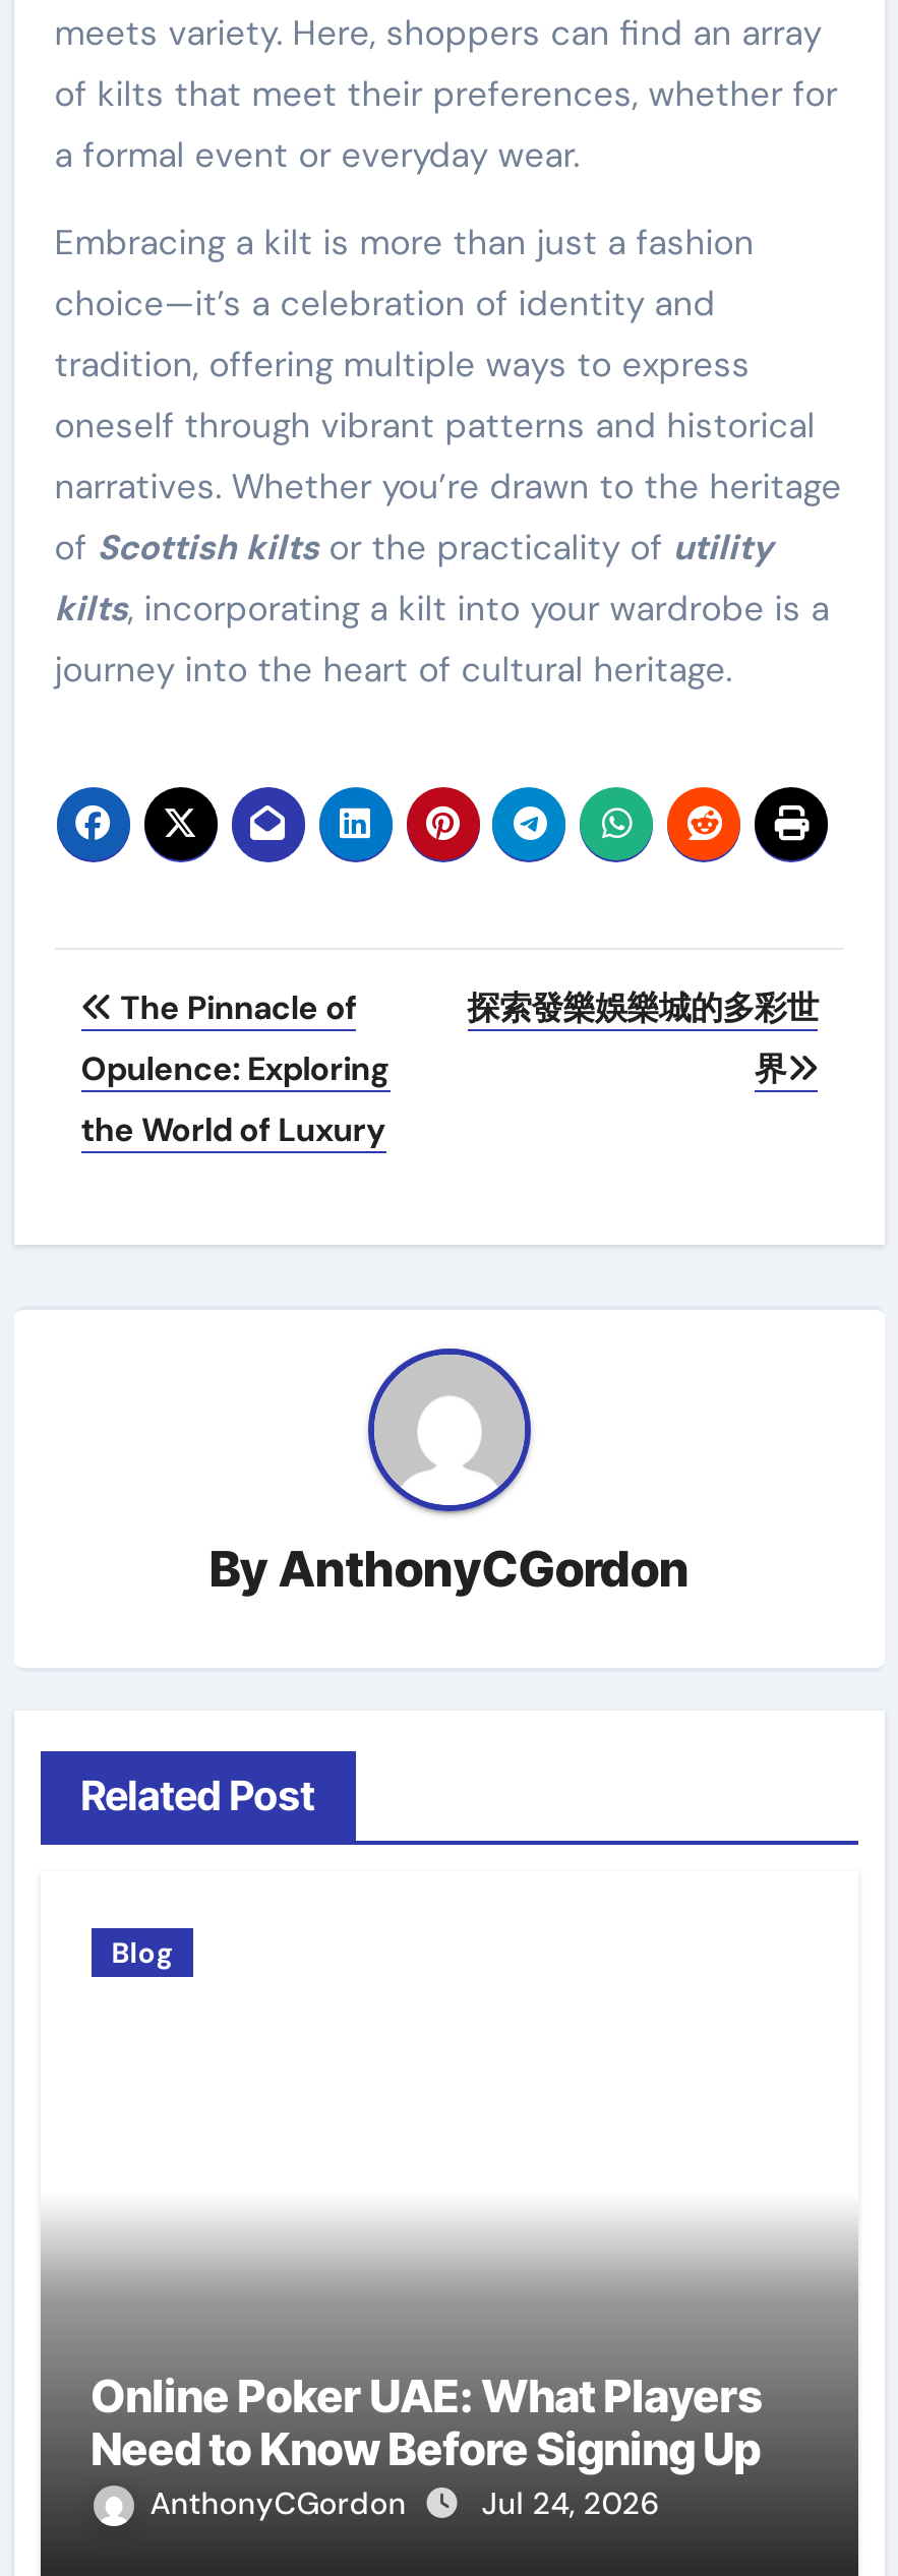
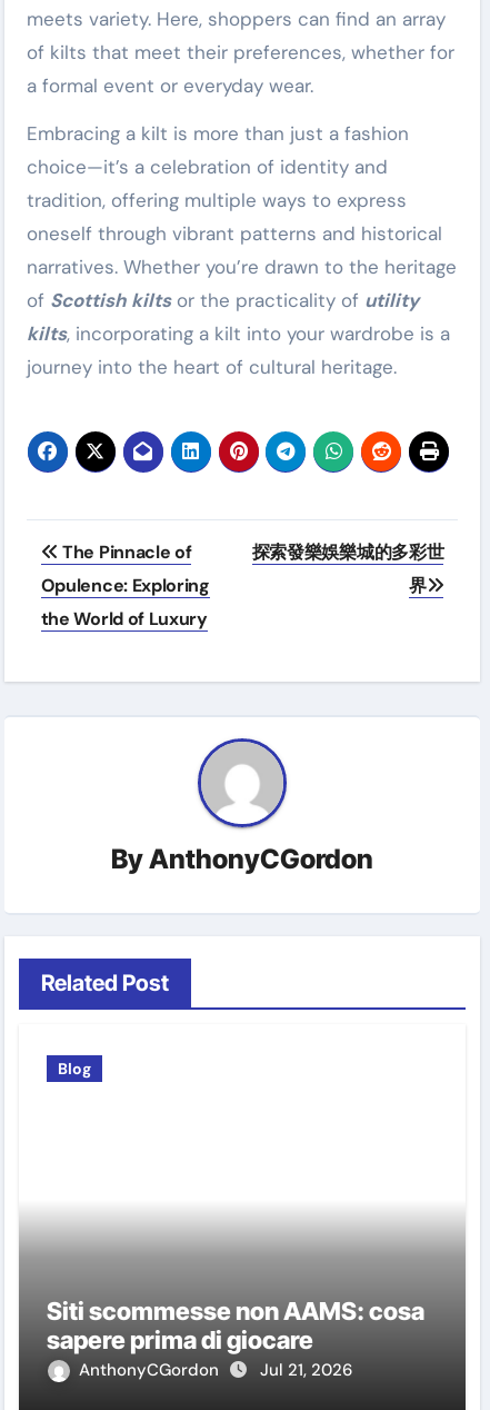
- Online Poker UAE: What Players
- Need to Know Before Signing Up
+ Siti scommesse non AAMS: cosa
+ sapere prima di giocare

- AnthonyCGordon Jul 24, 2026
+ AnthonyCGordon Jul 21, 2026
